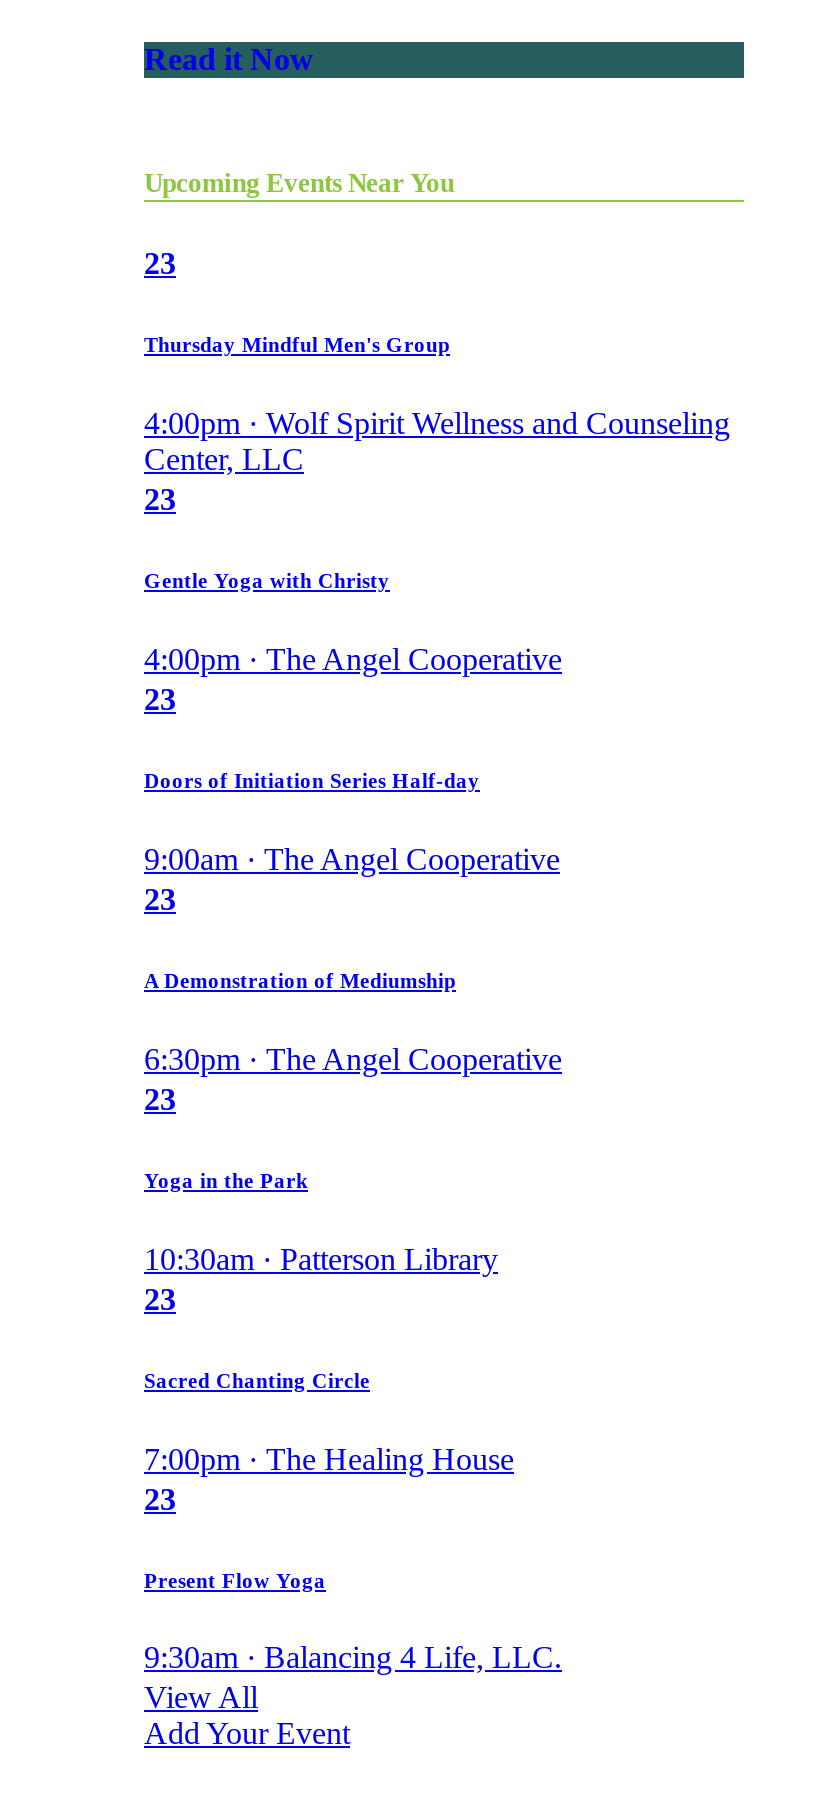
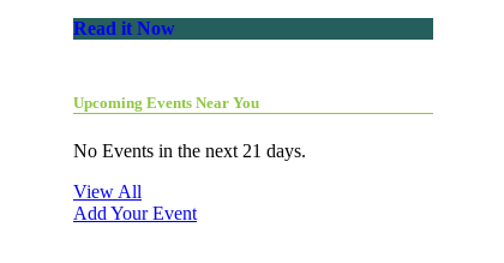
- 23
- Thursday Mindful Men's Group
- 4:00pm · Wolf Spirit Wellness and Counseling
- Center, LLC
- 23
- Gentle Yoga with Christy
- 4:00pm · The Angel Cooperative
- 23
- Doors of Initiation Series Half-day
- 9:00am · The Angel Cooperative
- 23
- A Demonstration of Mediumship
- 6:30pm · The Angel Cooperative
- 23
- Yoga in the Park
- 10:30am · Patterson Library
- 23
- Sacred Chanting Circle
- 7:00pm · The Healing House
- 23
- Present Flow Yoga
- 9:30am · Balancing 4 Life, LLC.
+ No Events in the next 21 days.
